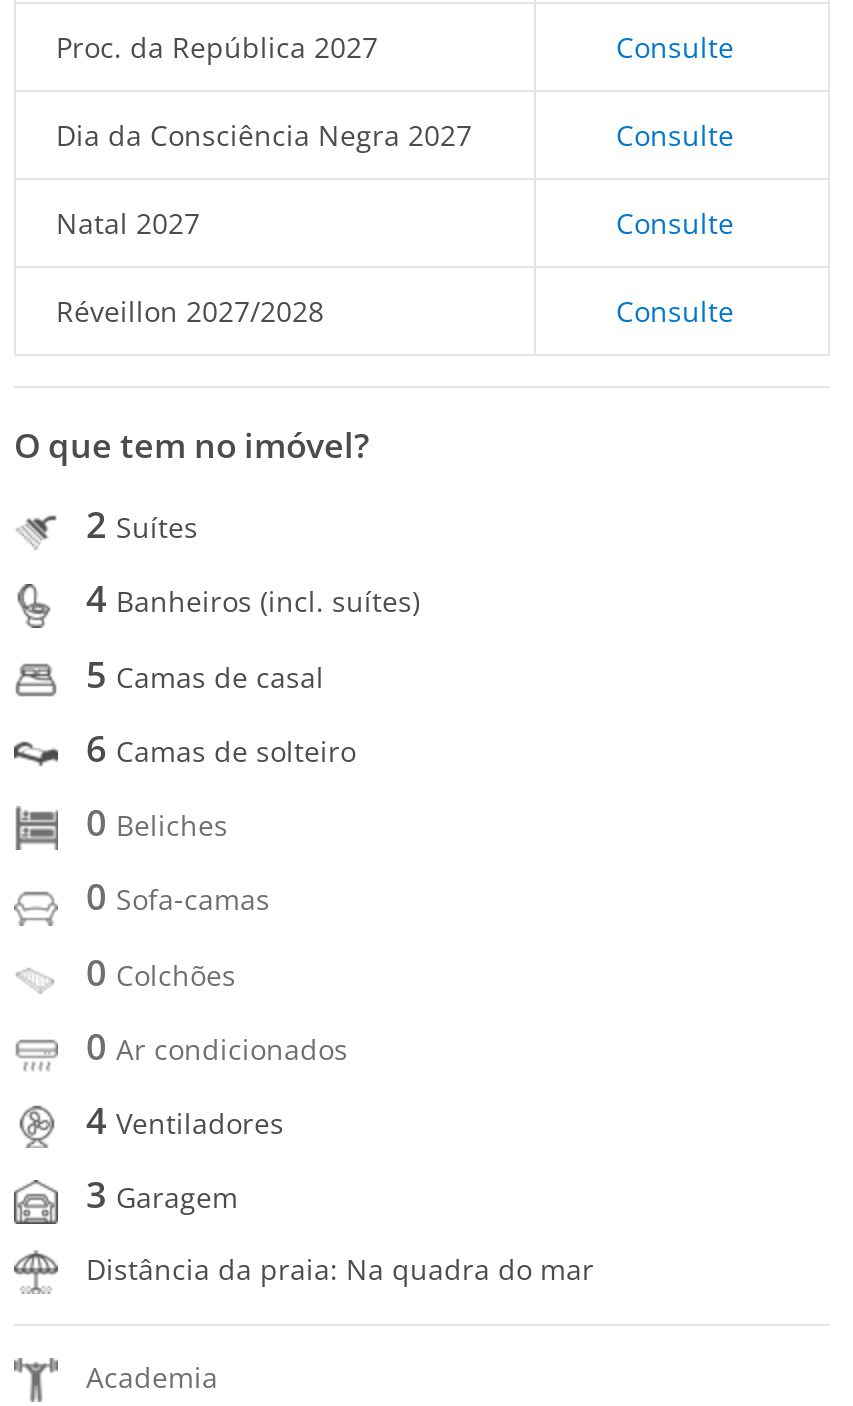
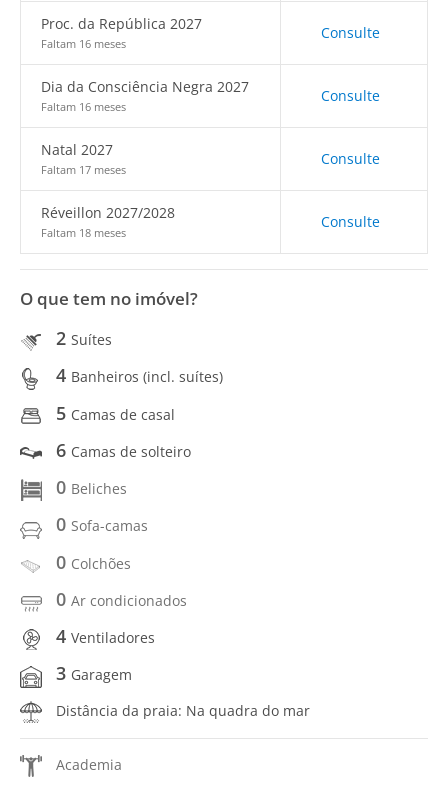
+ Faltam 16 meses

+ Faltam 16 meses

+ Faltam 17 meses

+ Faltam 18 meses
